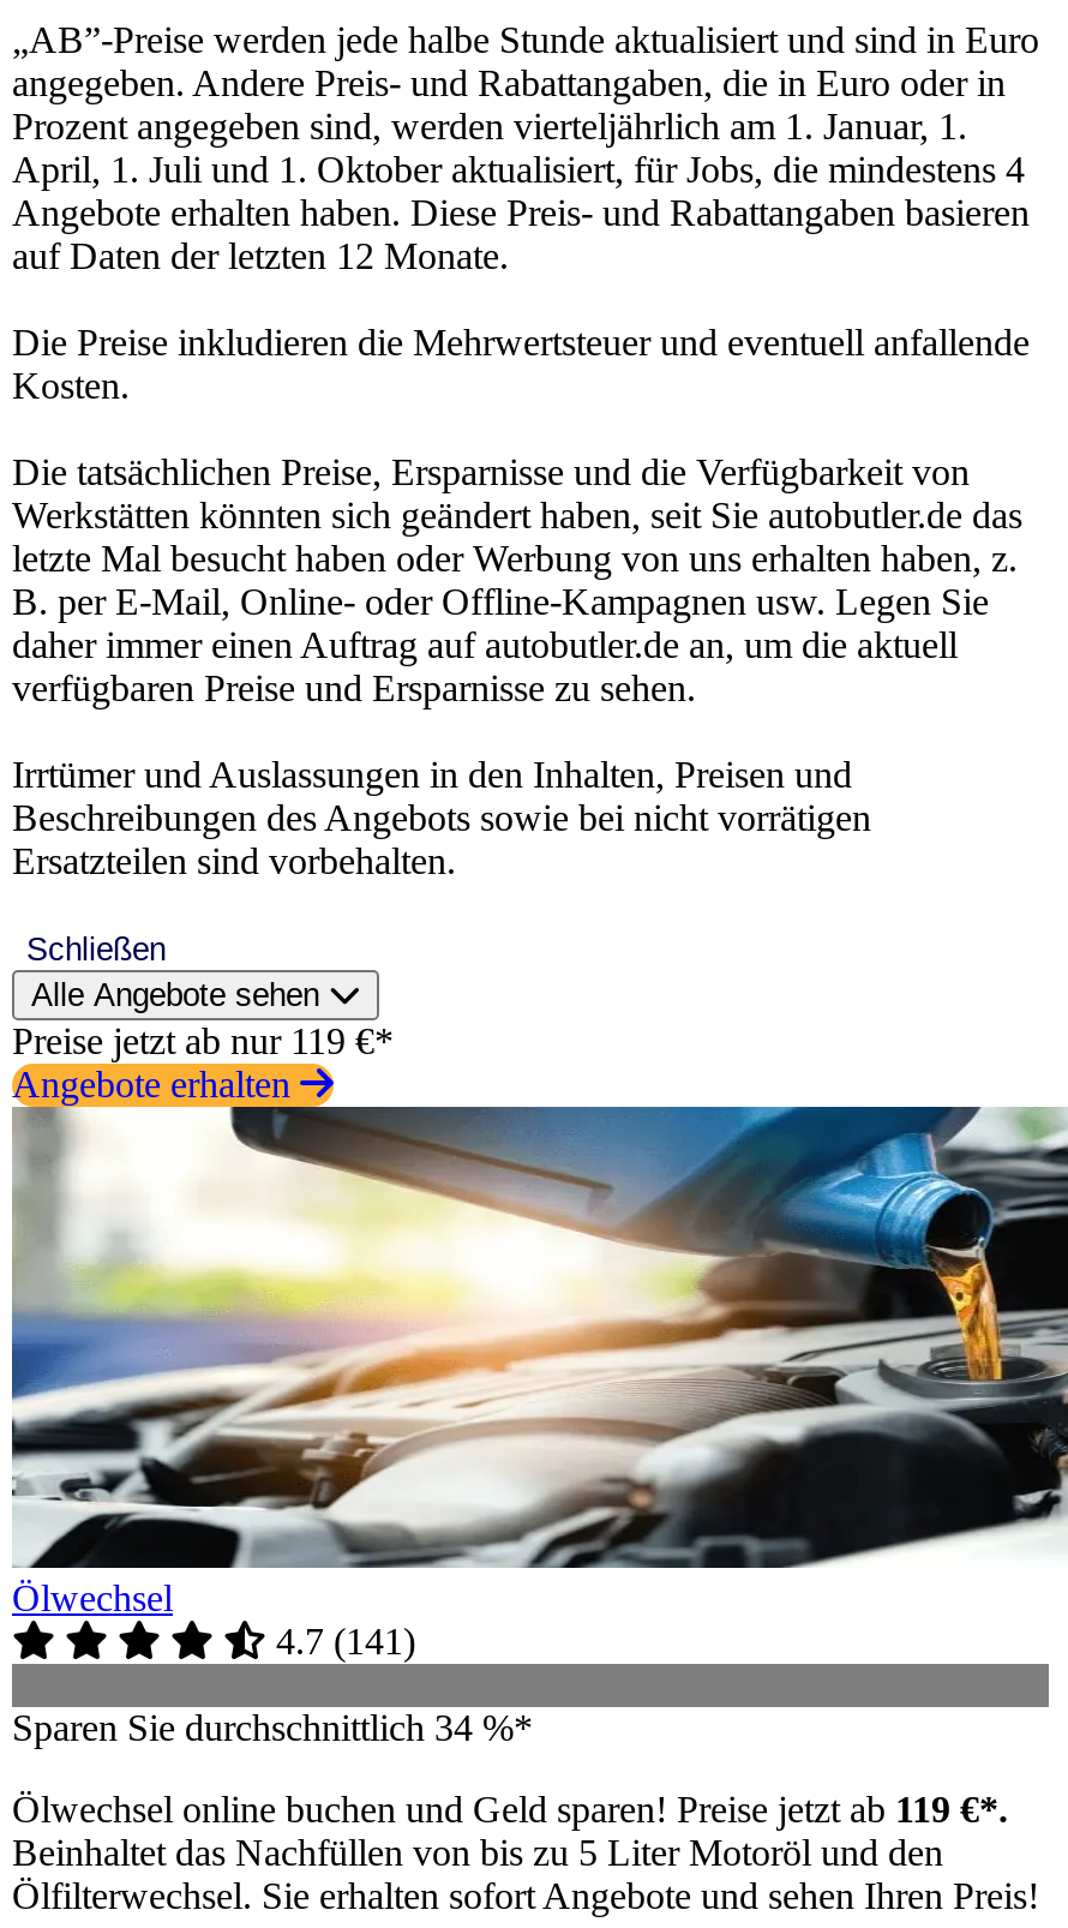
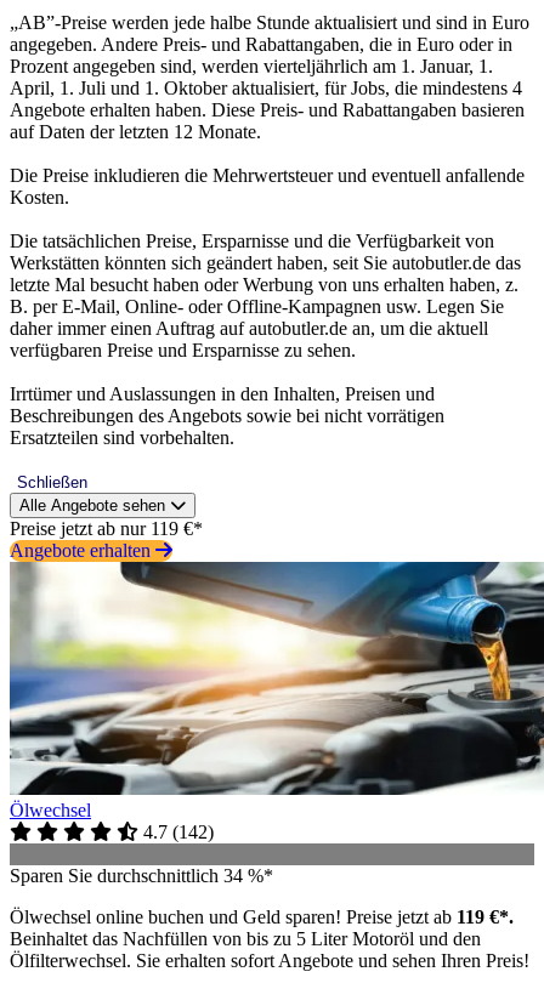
- 4.7 (141)
+ 4.7 (142)
